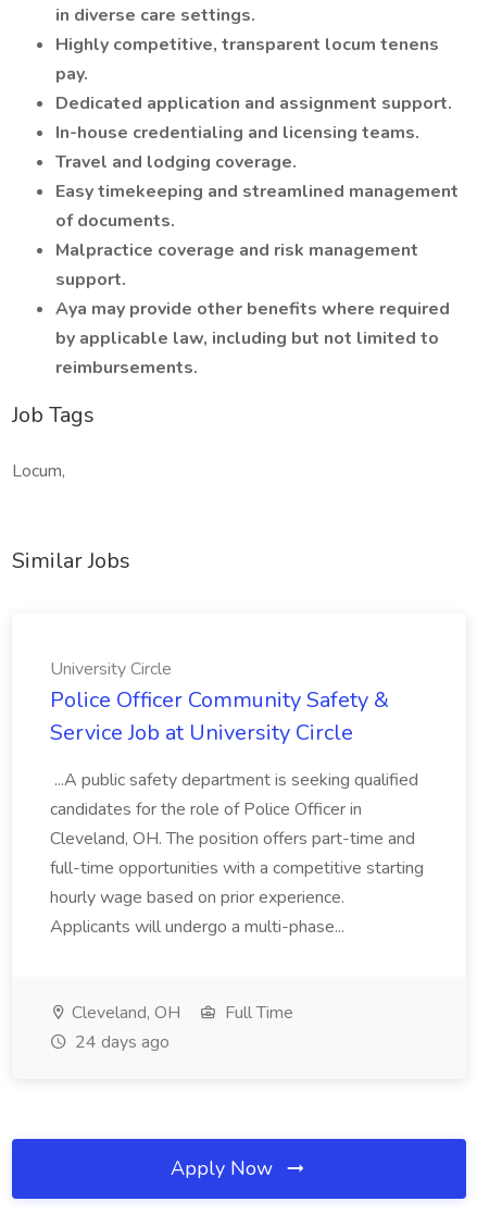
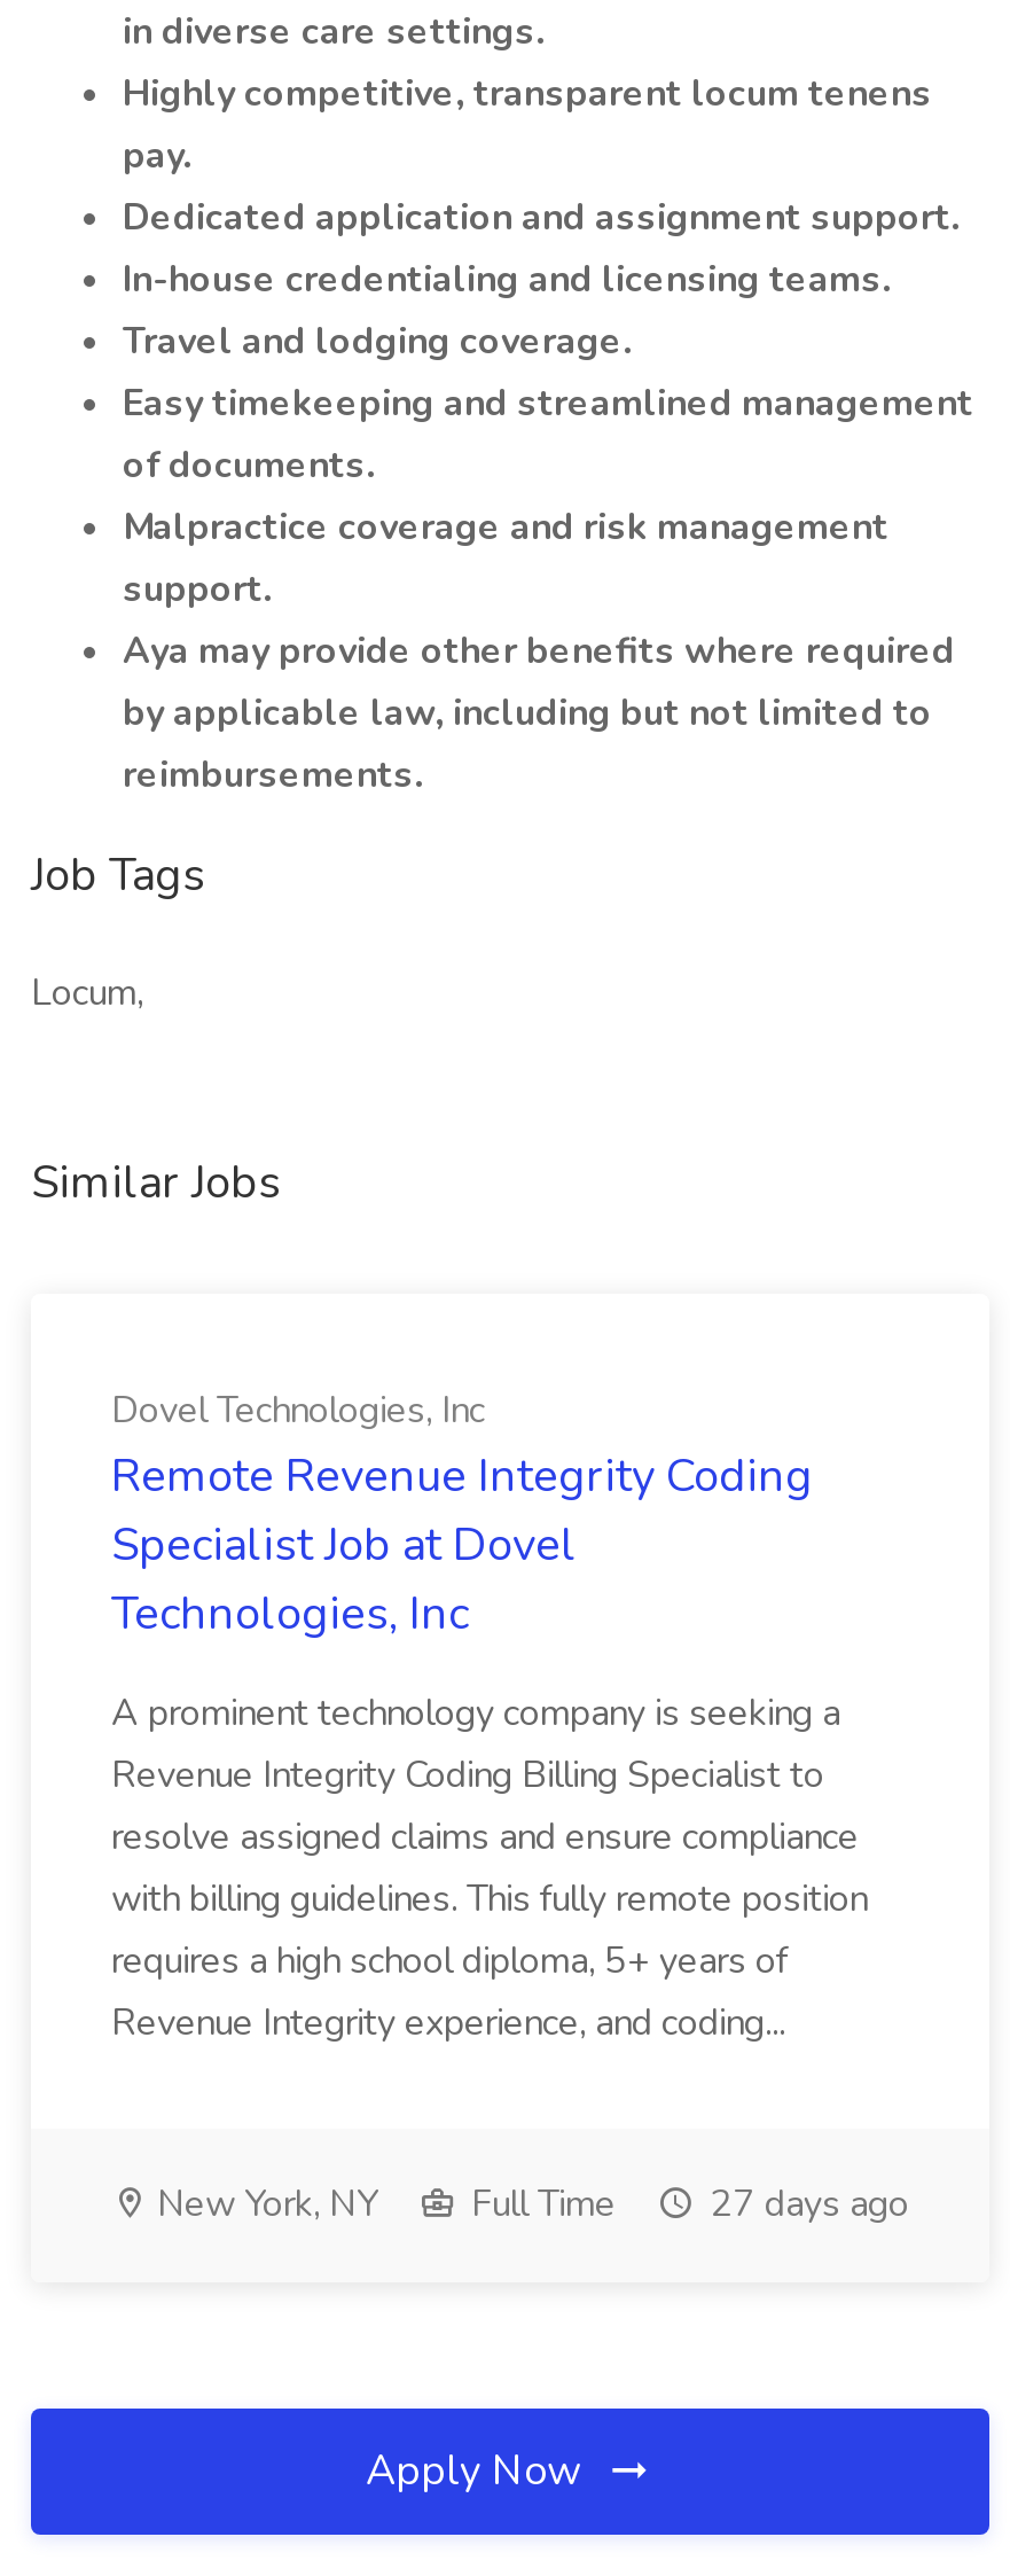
- University Circle
- Police Officer Community Safety &
- Service Job at University Circle
+ Dovel Technologies, Inc
+ Remote Revenue Integrity Coding
+ Specialist Job at Dovel
+ Technologies, Inc

- ...A public safety department is seeking qualified
- candidates for the role of Police Officer in
- Cleveland, OH. The position offers part-time and
- full-time opportunities with a competitive starting
- hourly wage based on prior experience.
- Applicants will undergo a multi-phase...
+ A prominent technology company is seeking a
+ Revenue Integrity Coding Billing Specialist to
+ resolve assigned claims and ensure compliance
+ with billing guidelines. This fully remote position
+ requires a high school diploma, 5+ years of
+ Revenue Integrity experience, and coding...

- Cleveland, OH
+ New York, NY

moved down: Full Time

- 24 days ago
+ 27 days ago
